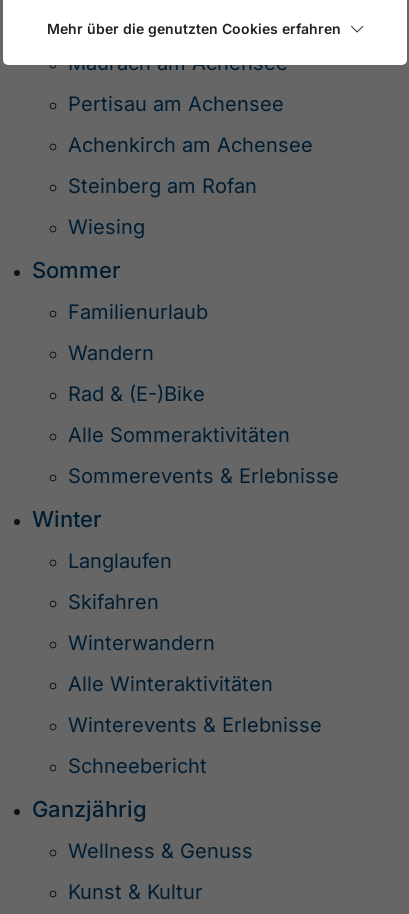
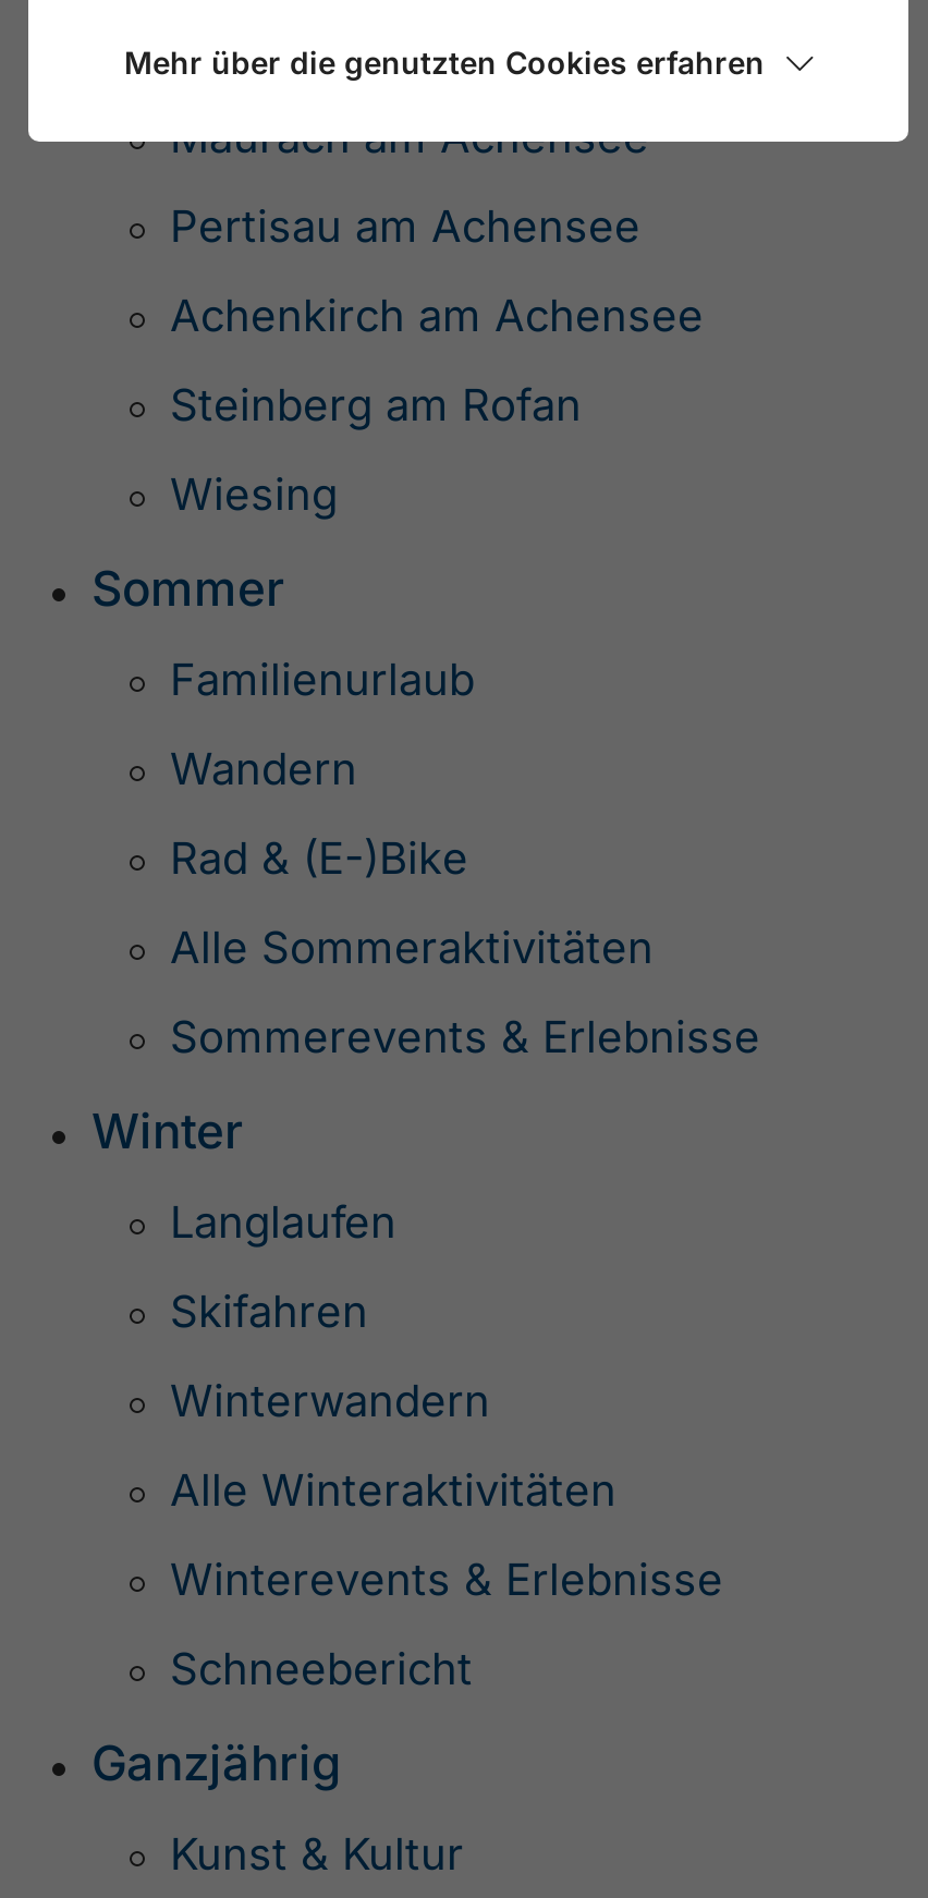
- Wellness & Genuss
